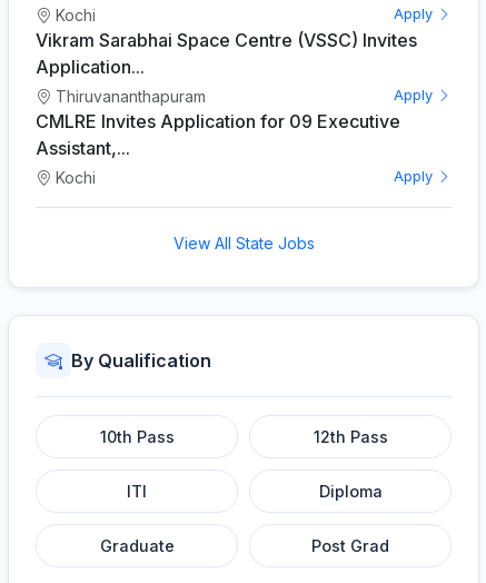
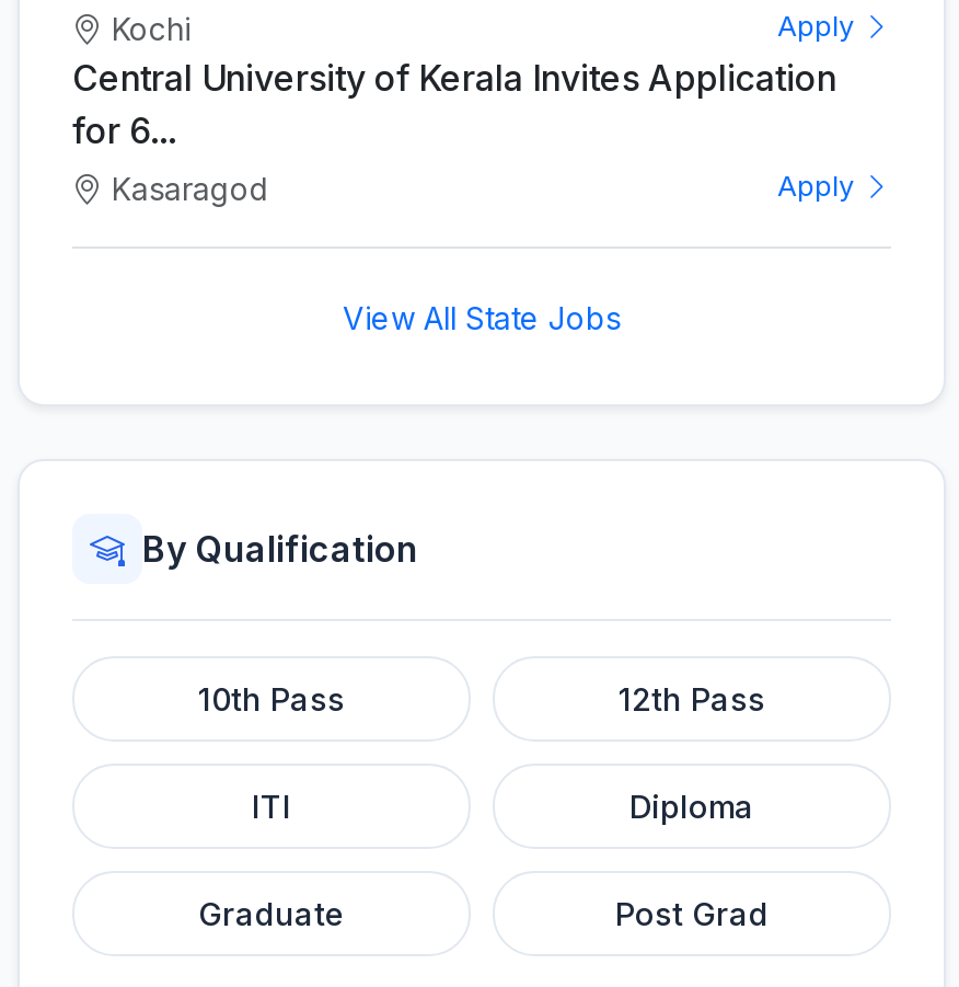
- Vikram Sarabhai Space Centre (VSSC) Invites
- Application...
- Thiruvananthapuram
- Apply
- CMLRE Invites Application for 09 Executive
- Assistant,...
- Kochi
+ Central University of Kerala Invites Application
+ for 6...
+ Kasaragod
